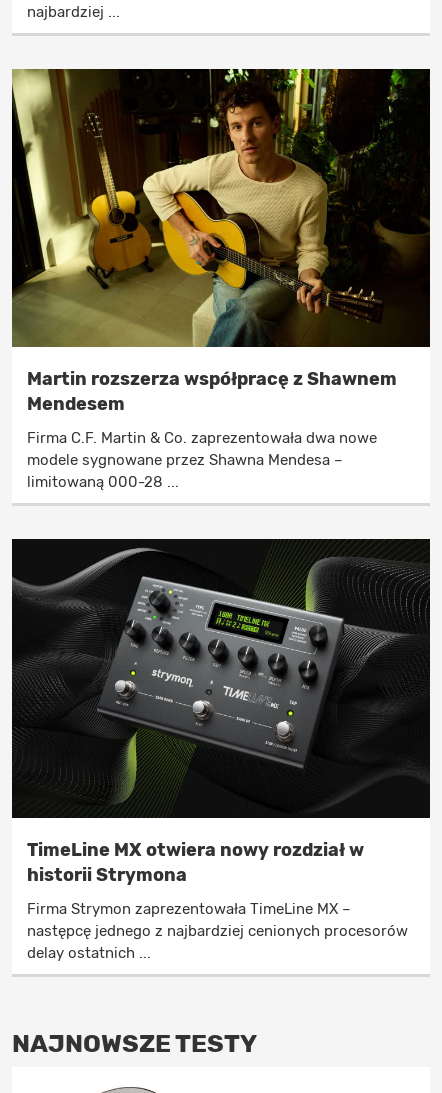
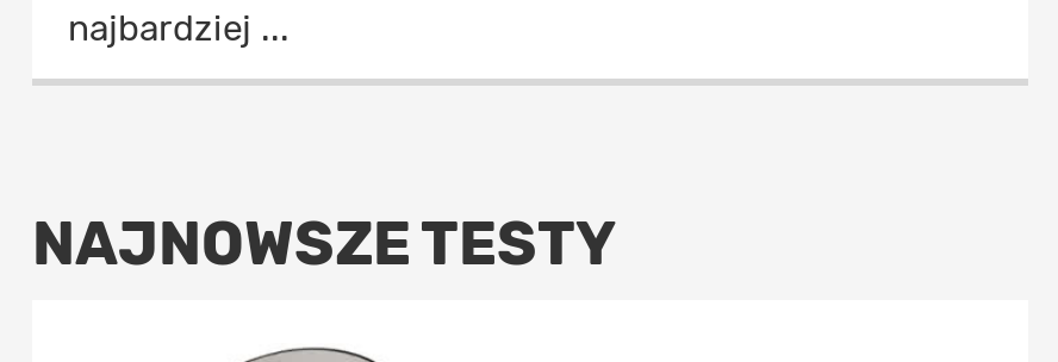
- [image]
- Martin rozszerza współpracę z Shawnem
- Mendesem
- Firma C.F. Martin & Co. zaprezentowała dwa nowe
- modele sygnowane przez Shawna Mendesa –
- limitowaną 000-28 ...

- [image]
- TimeLine MX otwiera nowy rozdział w
- historii Strymona
- Firma Strymon zaprezentowała TimeLine MX –
- następcę jednego z najbardziej cenionych procesorów
- delay ostatnich ...
